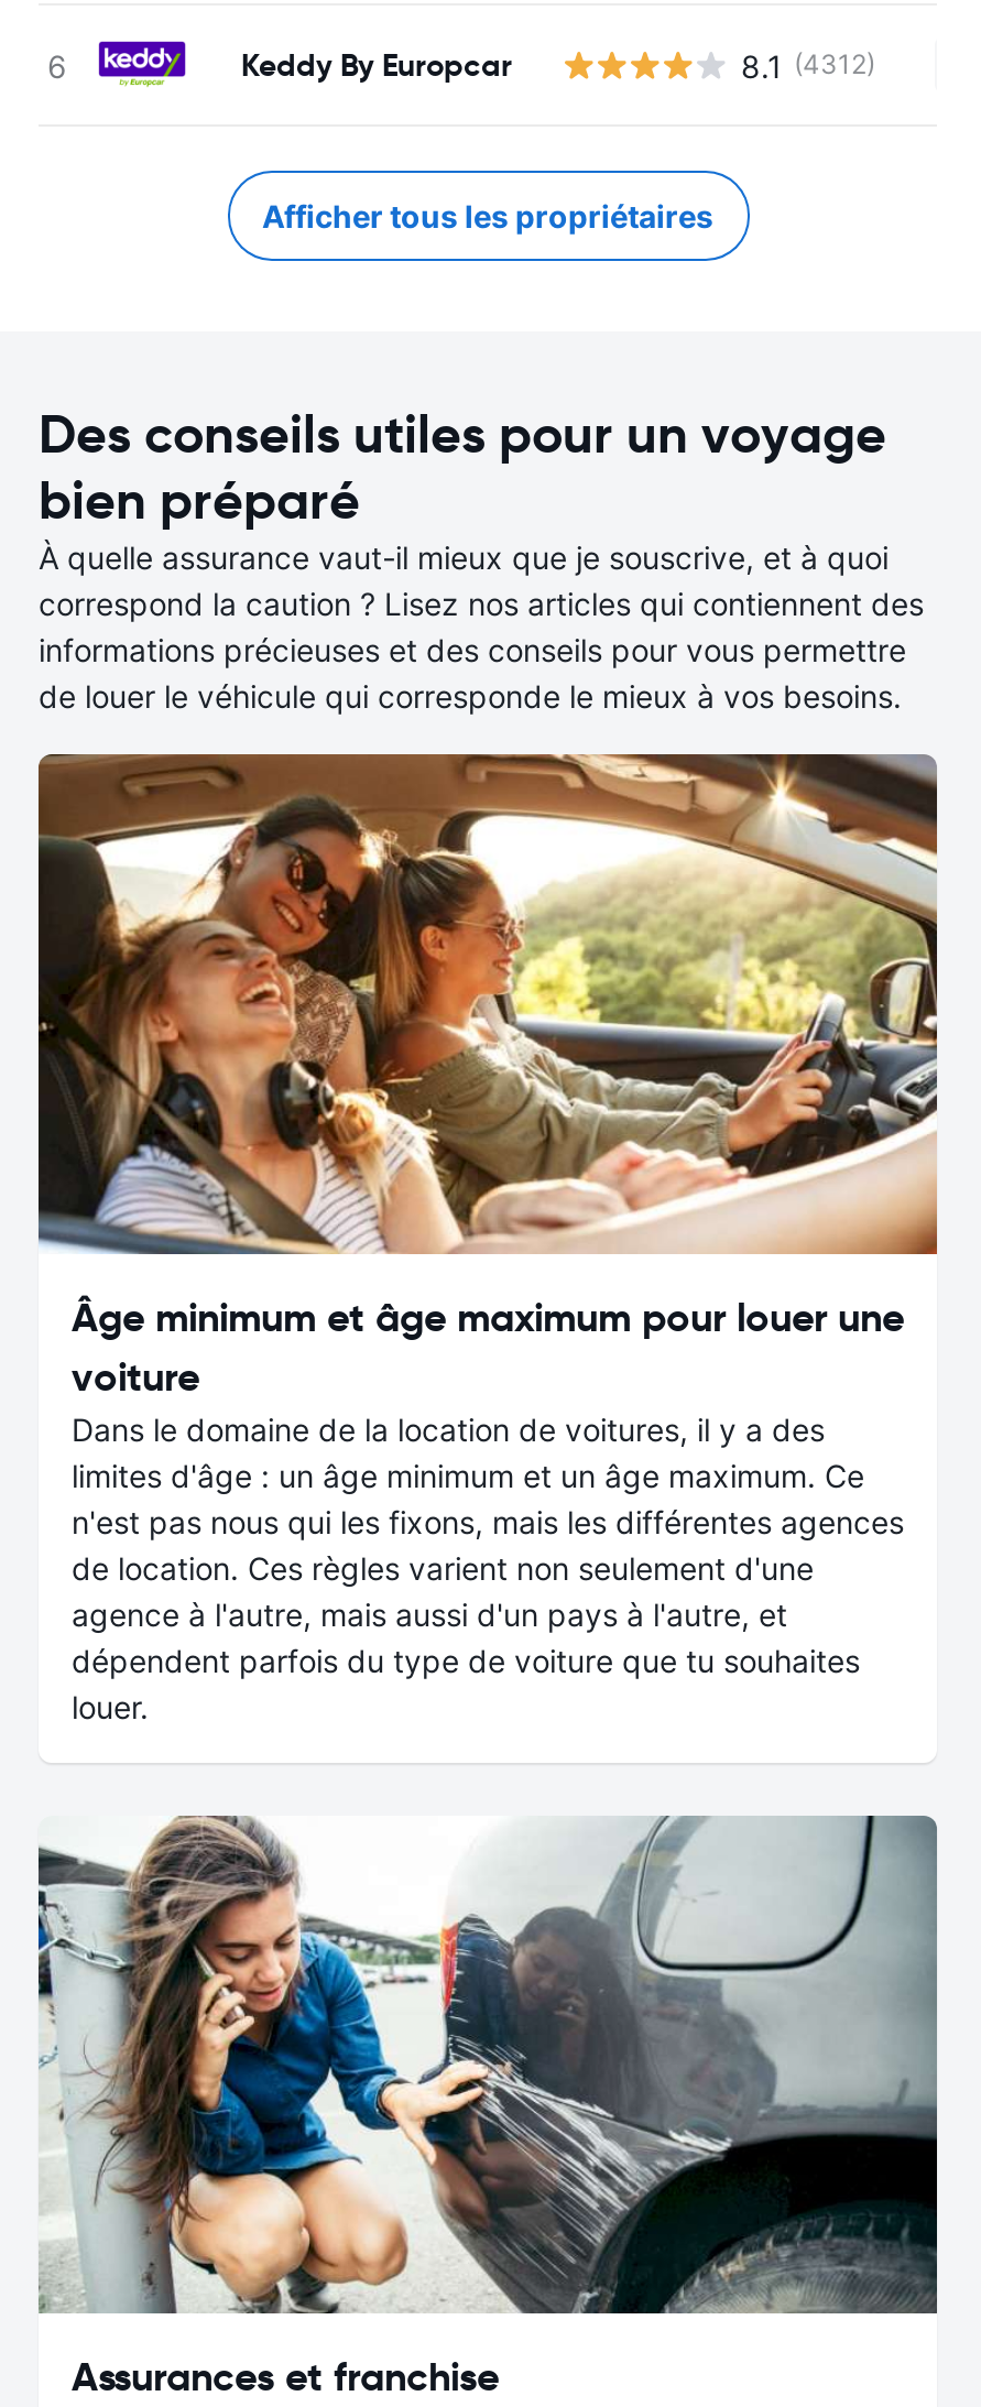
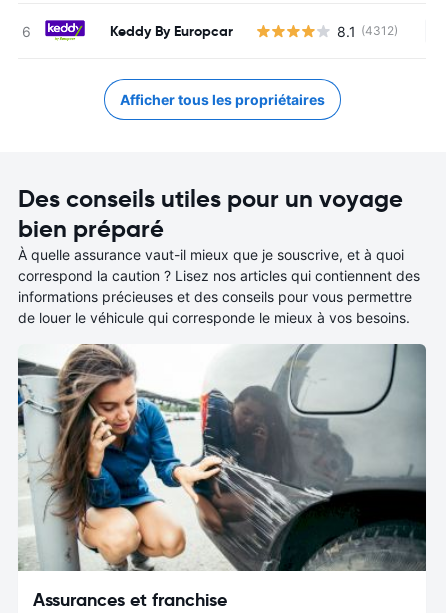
- [image]
- Âge minimum et âge maximum pour louer une
- voiture
- Dans le domaine de la location de voitures, il y a des
- limites d'âge : un âge minimum et un âge maximum. Ce
- n'est pas nous qui les fixons, mais les différentes agences
- de location. Ces règles varient non seulement d'une
- agence à l'autre, mais aussi d'un pays à l'autre, et
- dépendent parfois du type de voiture que tu souhaites
- louer.
